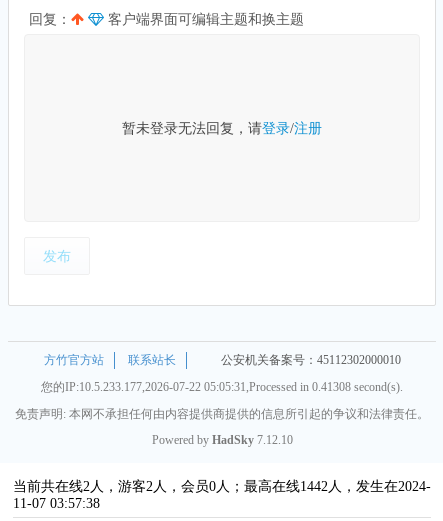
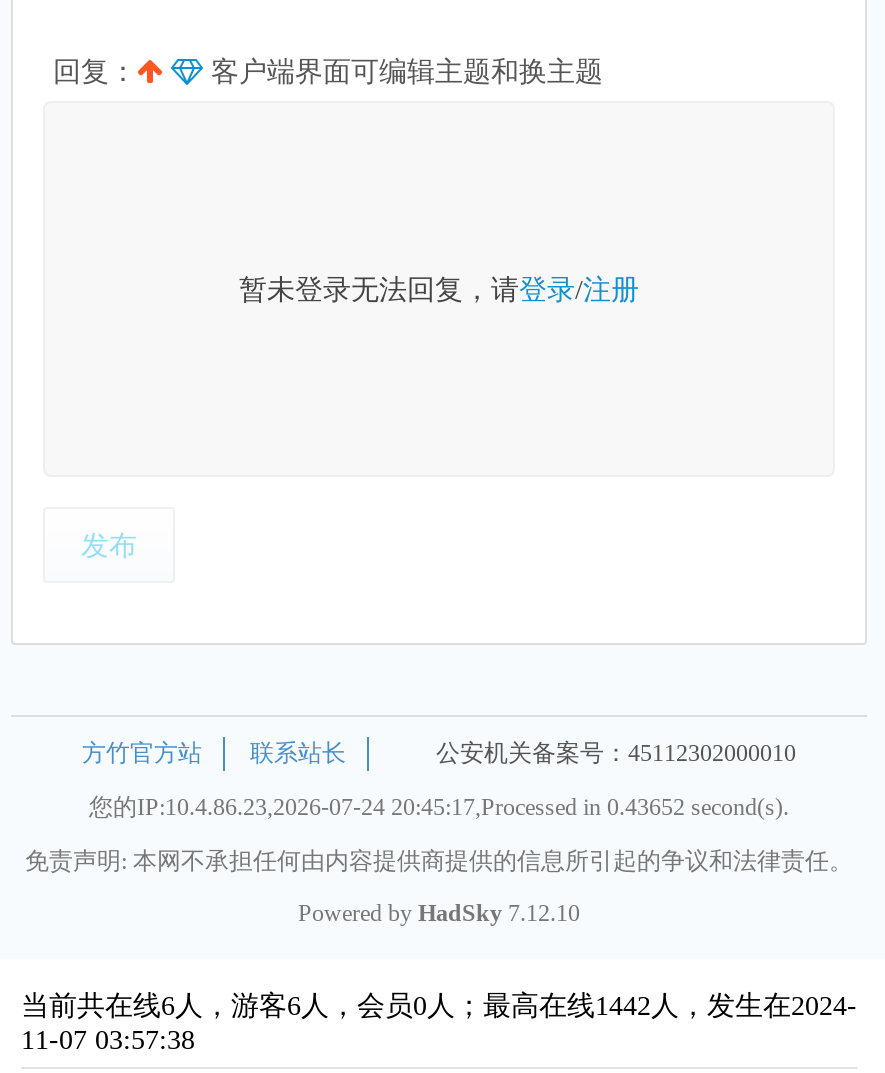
- 您的IP:10.5.233.177,2026-07-22 05:05:31,Processed in 0.41308 second(s).
+ 您的IP:10.4.86.23,2026-07-24 20:45:17,Processed in 0.43652 second(s).

- 当前共在线2人，游客2人，会员0人；最高在线1442人，发生在2024-
+ 当前共在线6人，游客6人，会员0人；最高在线1442人，发生在2024-
